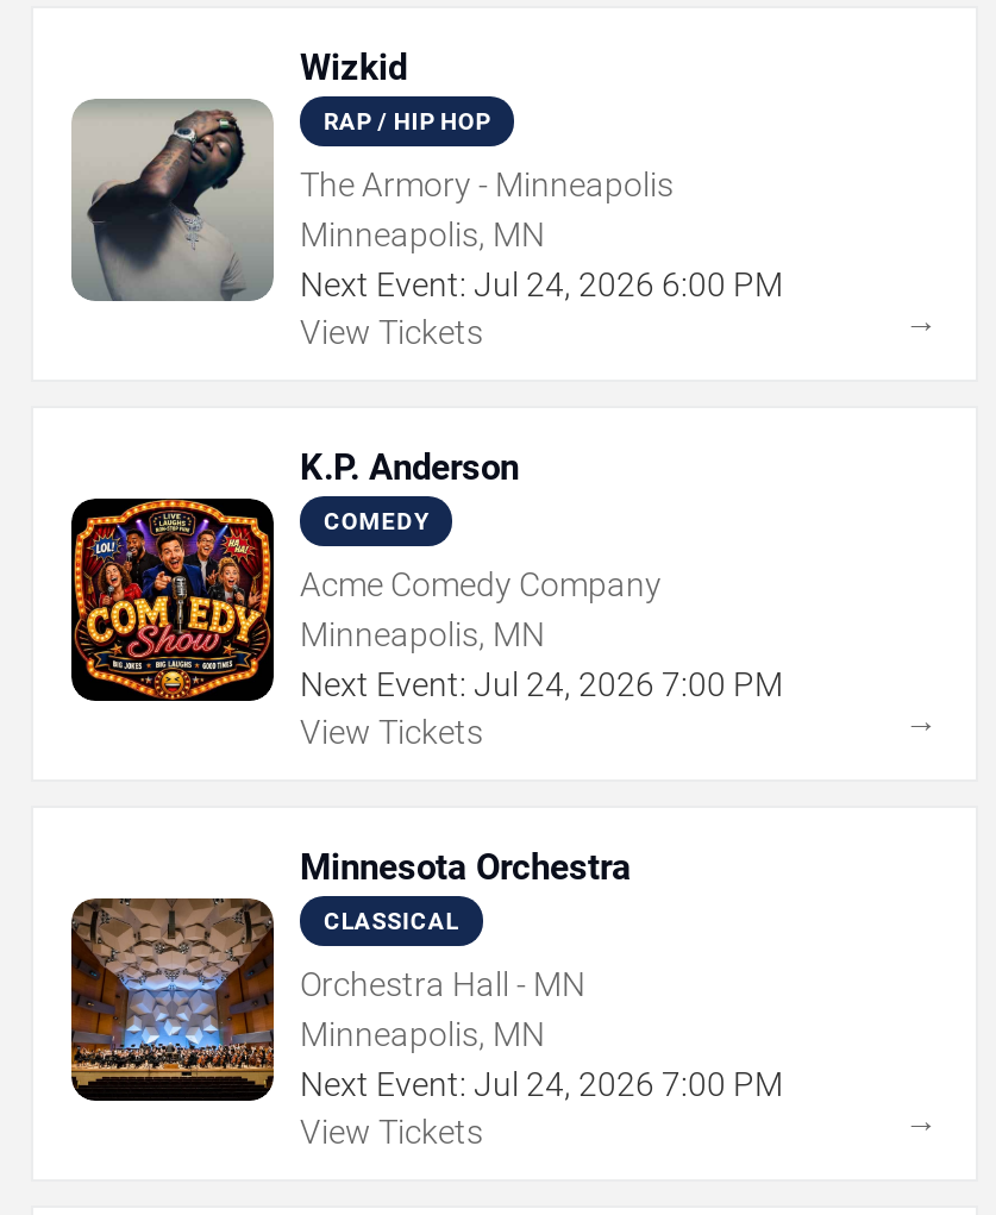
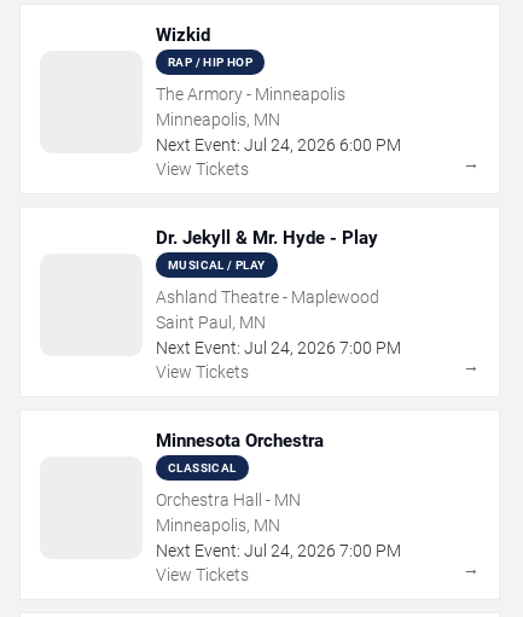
- [image]

- K.P. Anderson
- COMEDY
+ Dr. Jekyll & Mr. Hyde - Play
+ MUSICAL / PLAY

- [image]

- Acme Comedy Company
- Minneapolis, MN
+ Ashland Theatre - Maplewood
+ Saint Paul, MN

- [image]
